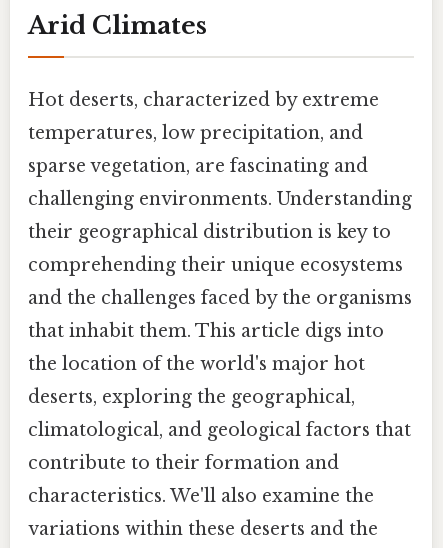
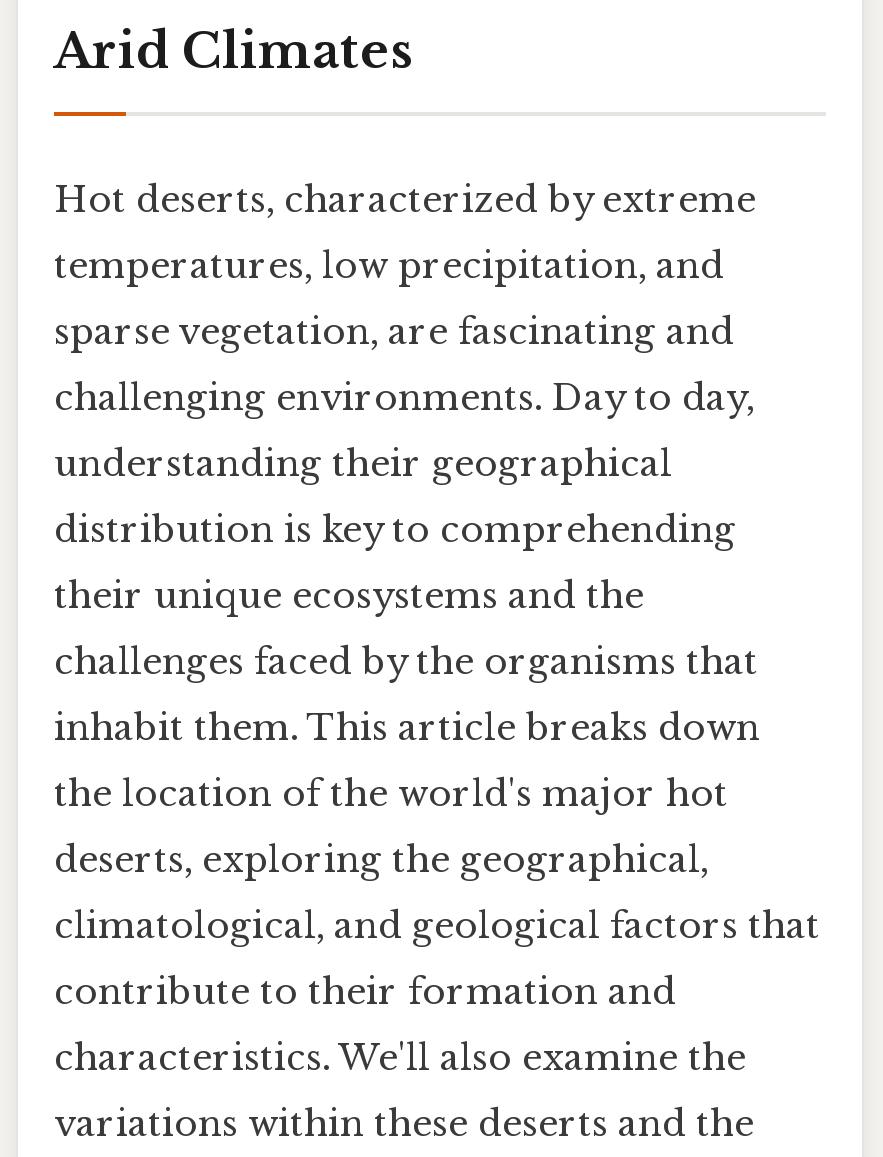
- challenging environments. Understanding
- their geographical distribution is key to
- comprehending their unique ecosystems
- and the challenges faced by the organisms
- that inhabit them. This article digs into
+ challenging environments. Day to day,
+ understanding their geographical
+ distribution is key to comprehending
+ their unique ecosystems and the
+ challenges faced by the organisms that
+ inhabit them. This article breaks down
